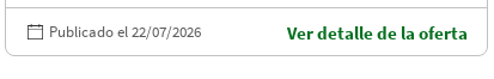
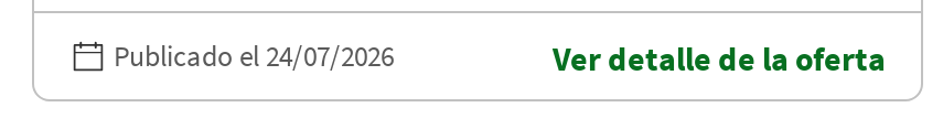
- Publicado el 22/07/2026
+ Publicado el 24/07/2026
